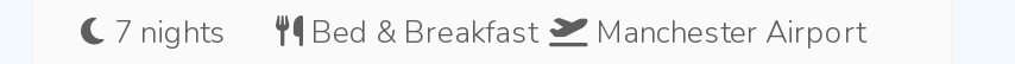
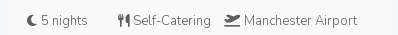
- 7 nights
- Bed & Breakfast
+ 5 nights
+ Self-Catering
